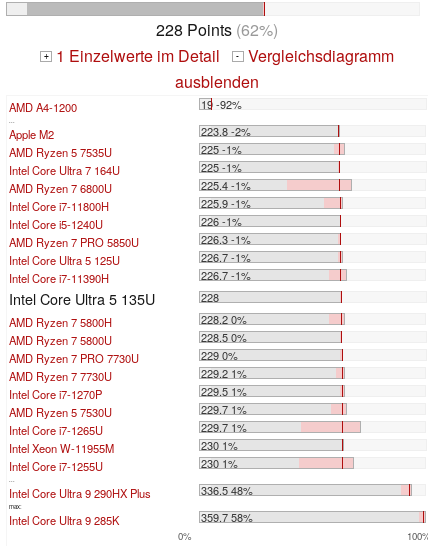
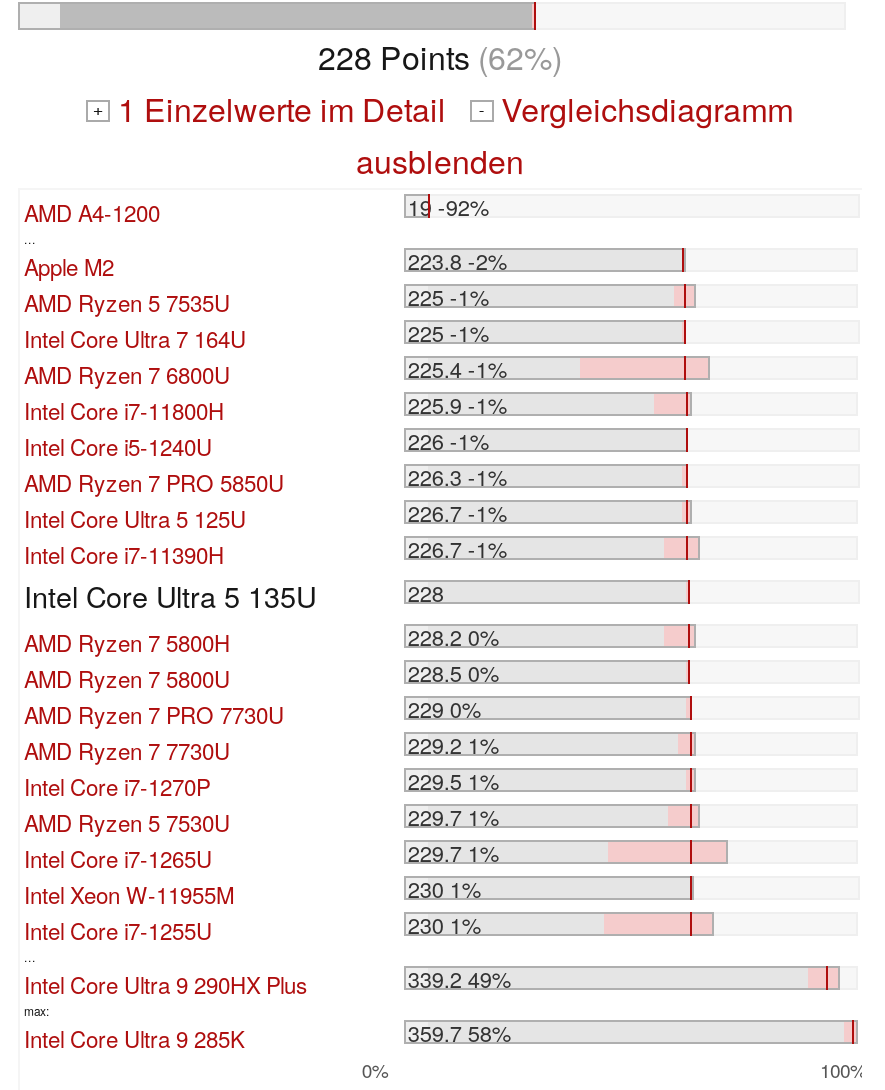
- 336.5 48%
+ 339.2 49%
